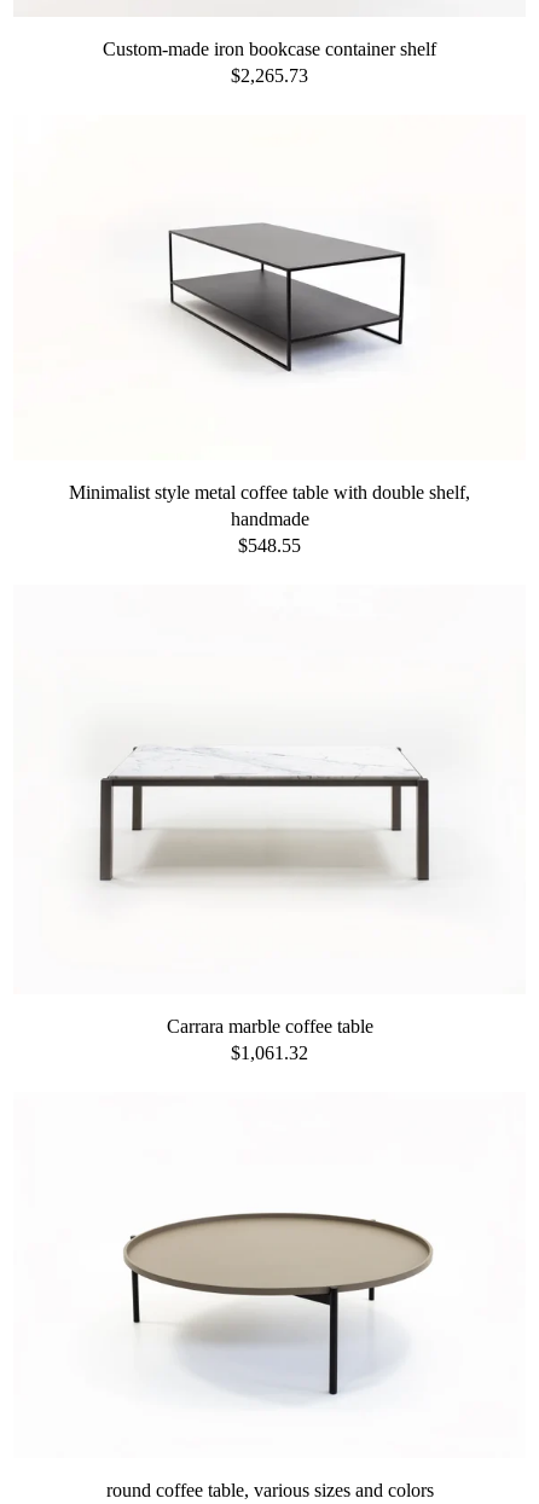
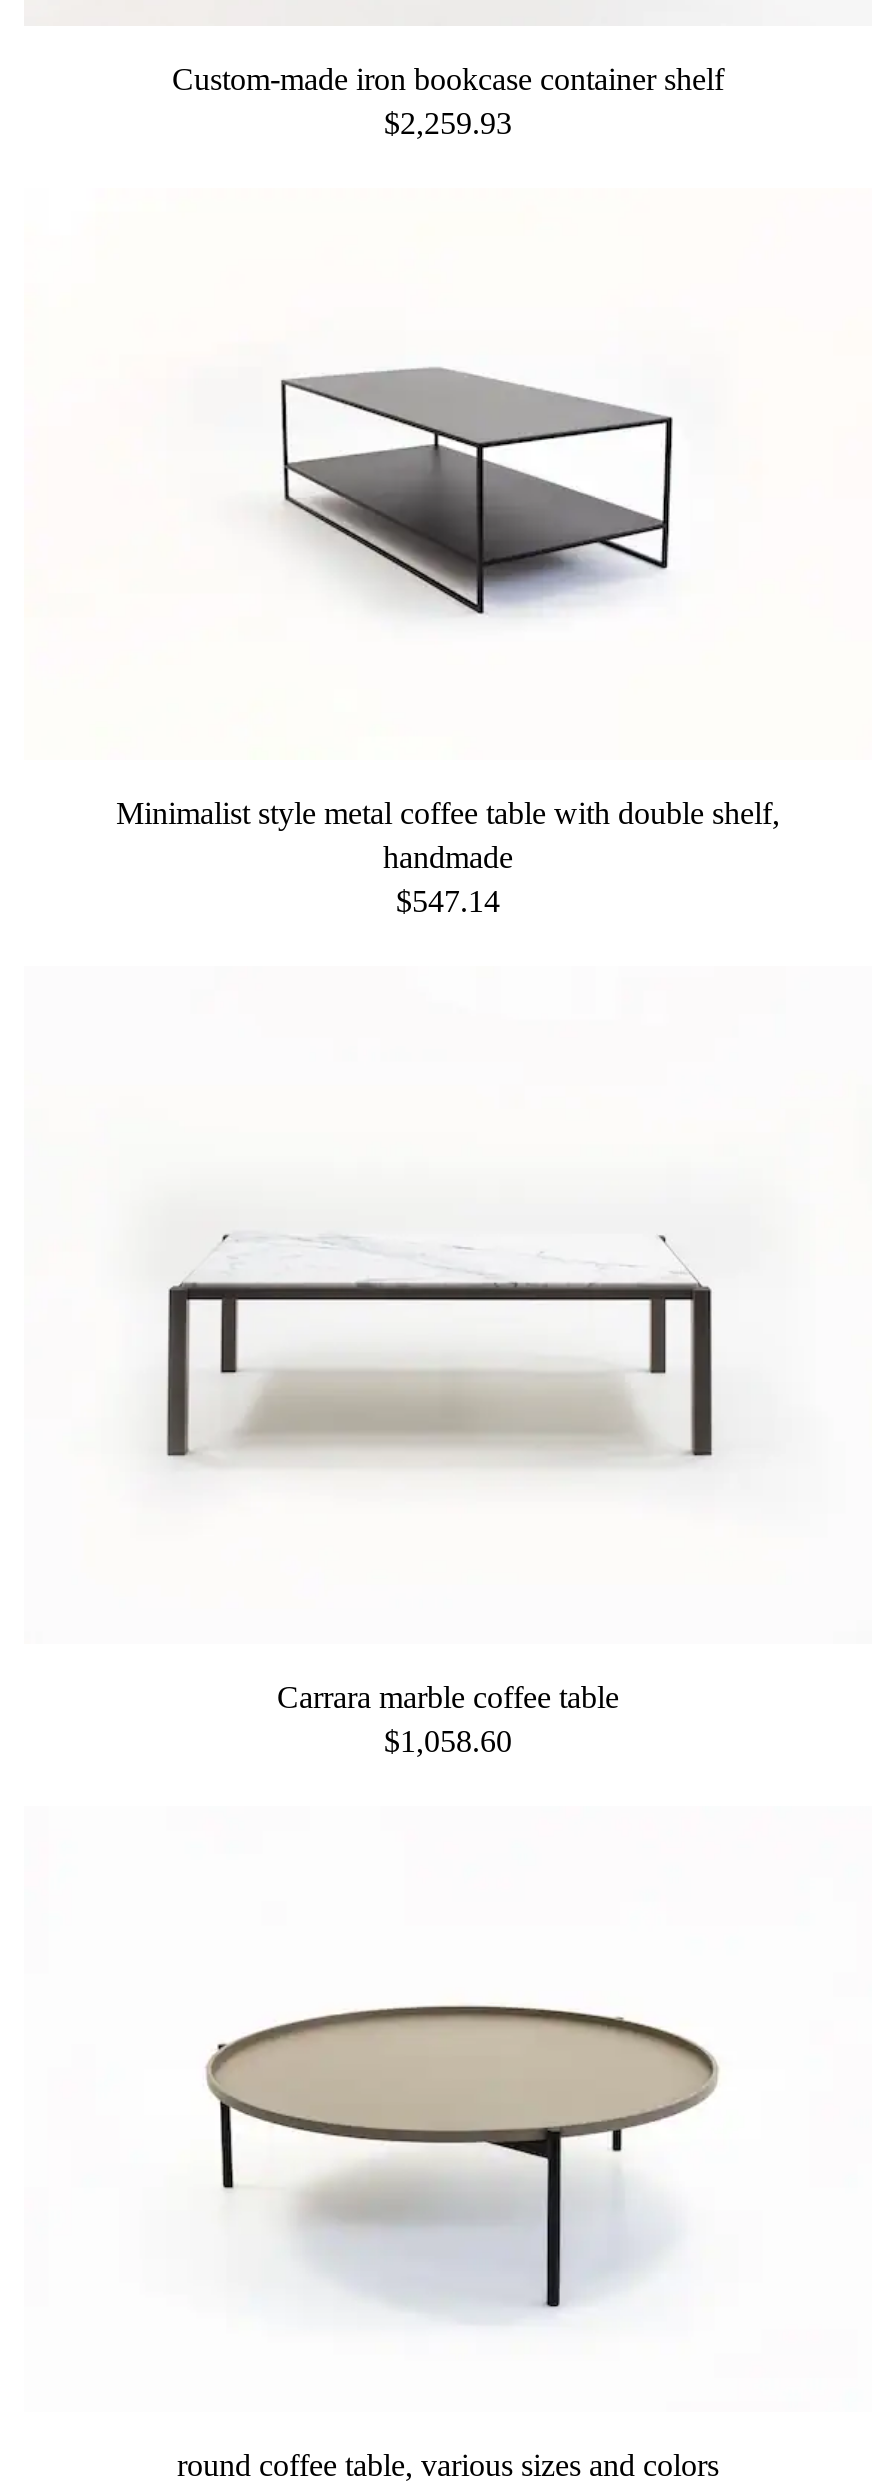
- $2,265.73
+ $2,259.93

- $548.55
+ $547.14

- $1,061.32
+ $1,058.60
